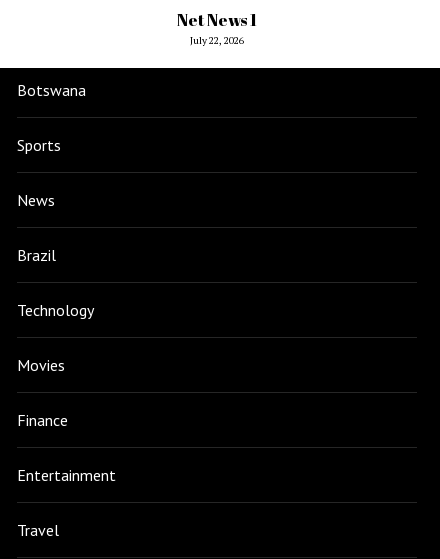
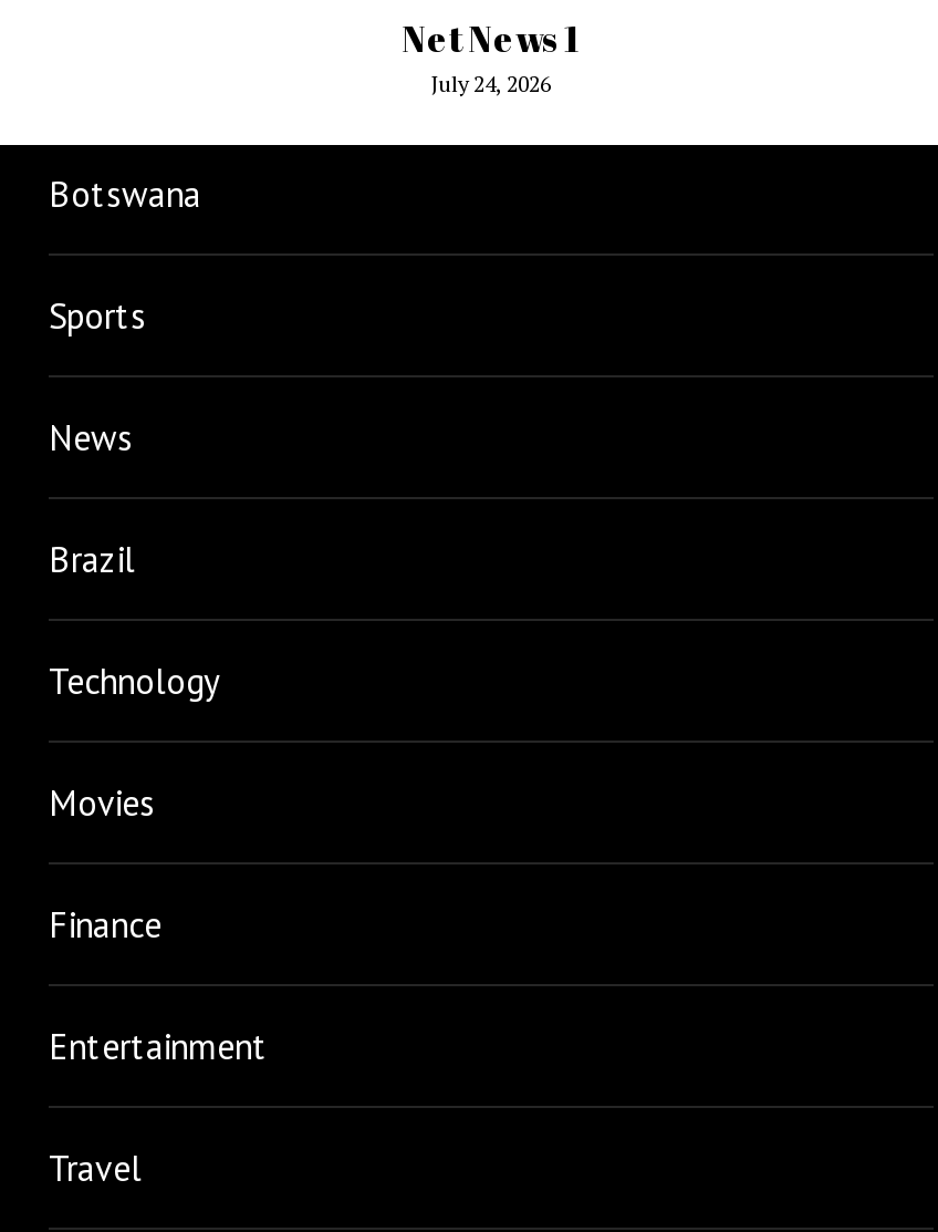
- July 22, 2026
+ July 24, 2026
